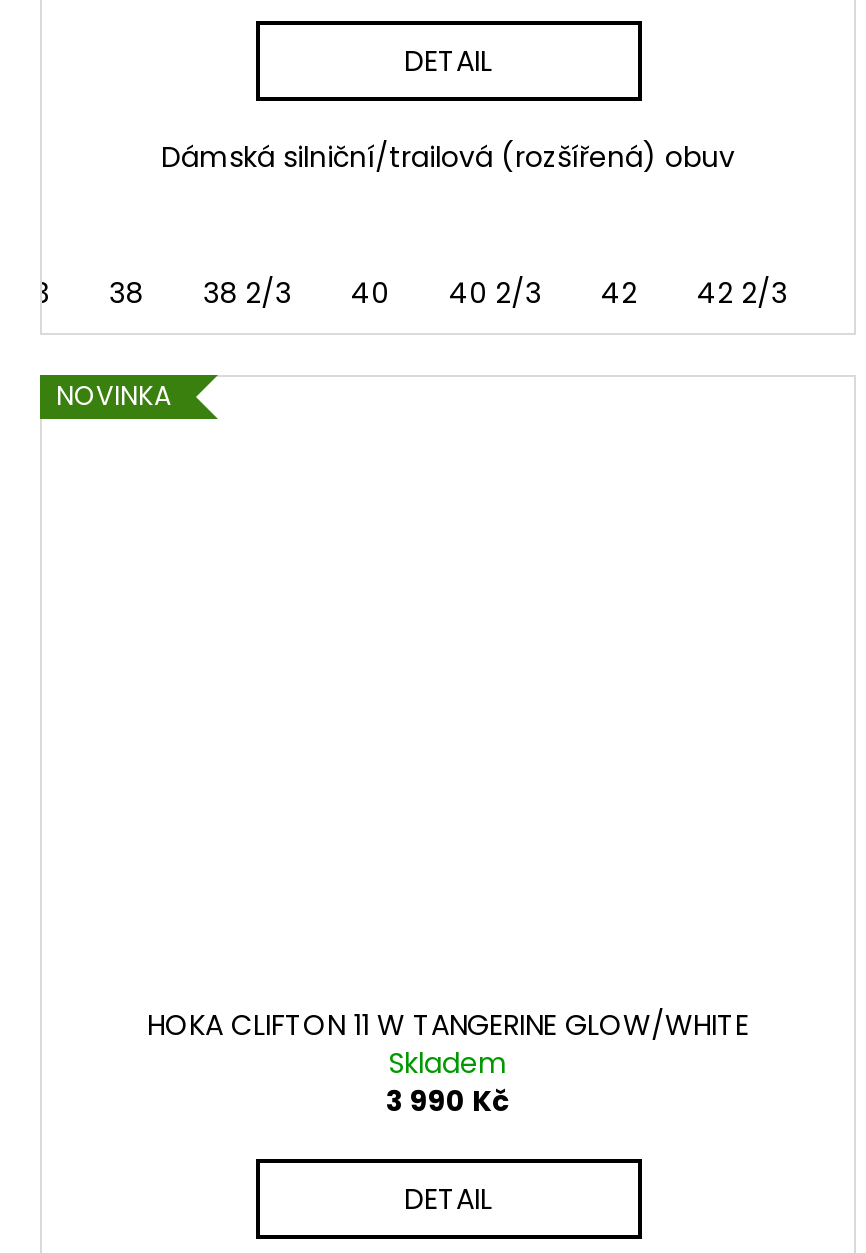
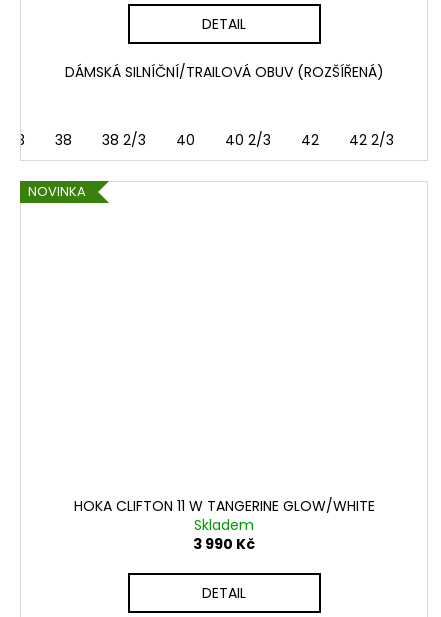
- Dámská silniční/trailová (rozšířená) obuv
+ DÁMSKÁ SILNÍČNÍ/TRAILOVÁ OBUV (ROZŠÍŘENÁ)
